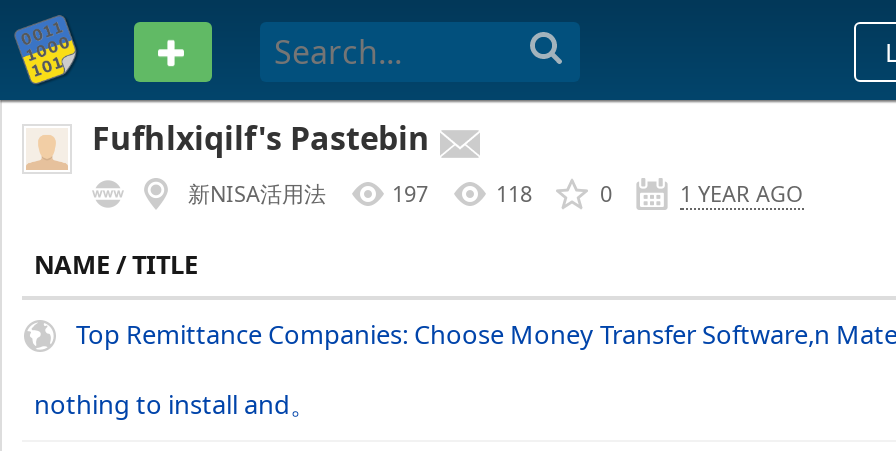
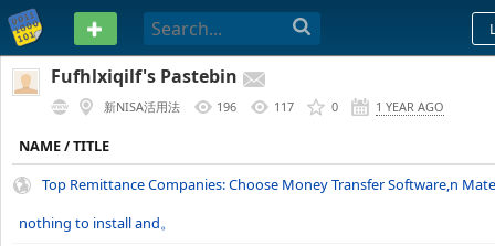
- 197
+ 196

- 118
+ 117
